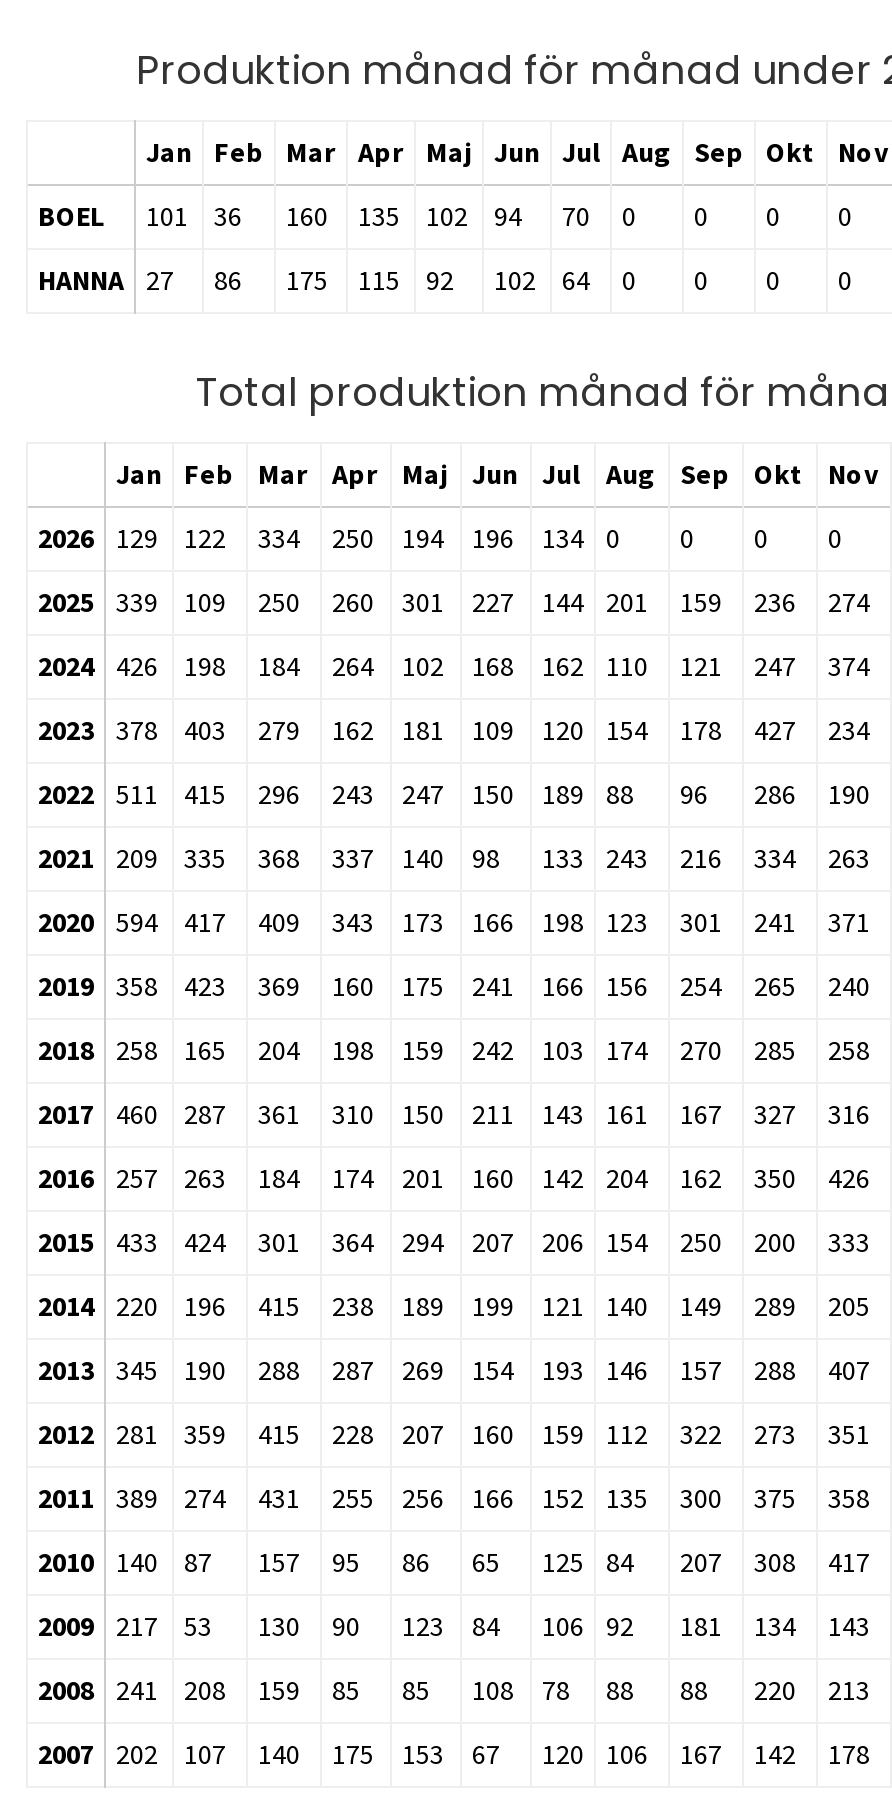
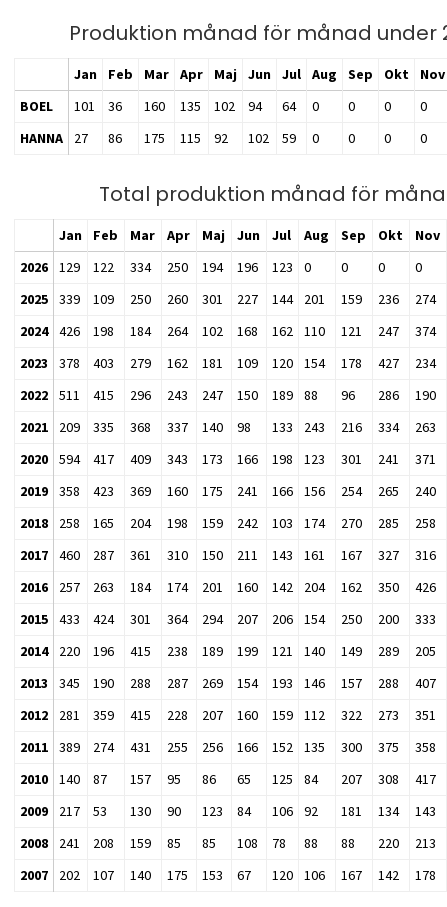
- BOEL 101 36 160 135 102 94 70 0 0 0 0
+ BOEL 101 36 160 135 102 94 64 0 0 0 0

- HANNA 27 86 175 115 92 102 64 0 0 0 0
+ HANNA 27 86 175 115 92 102 59 0 0 0 0

- 2026 129 122 334 250 194 196 134 0 0 0 0
+ 2026 129 122 334 250 194 196 123 0 0 0 0
